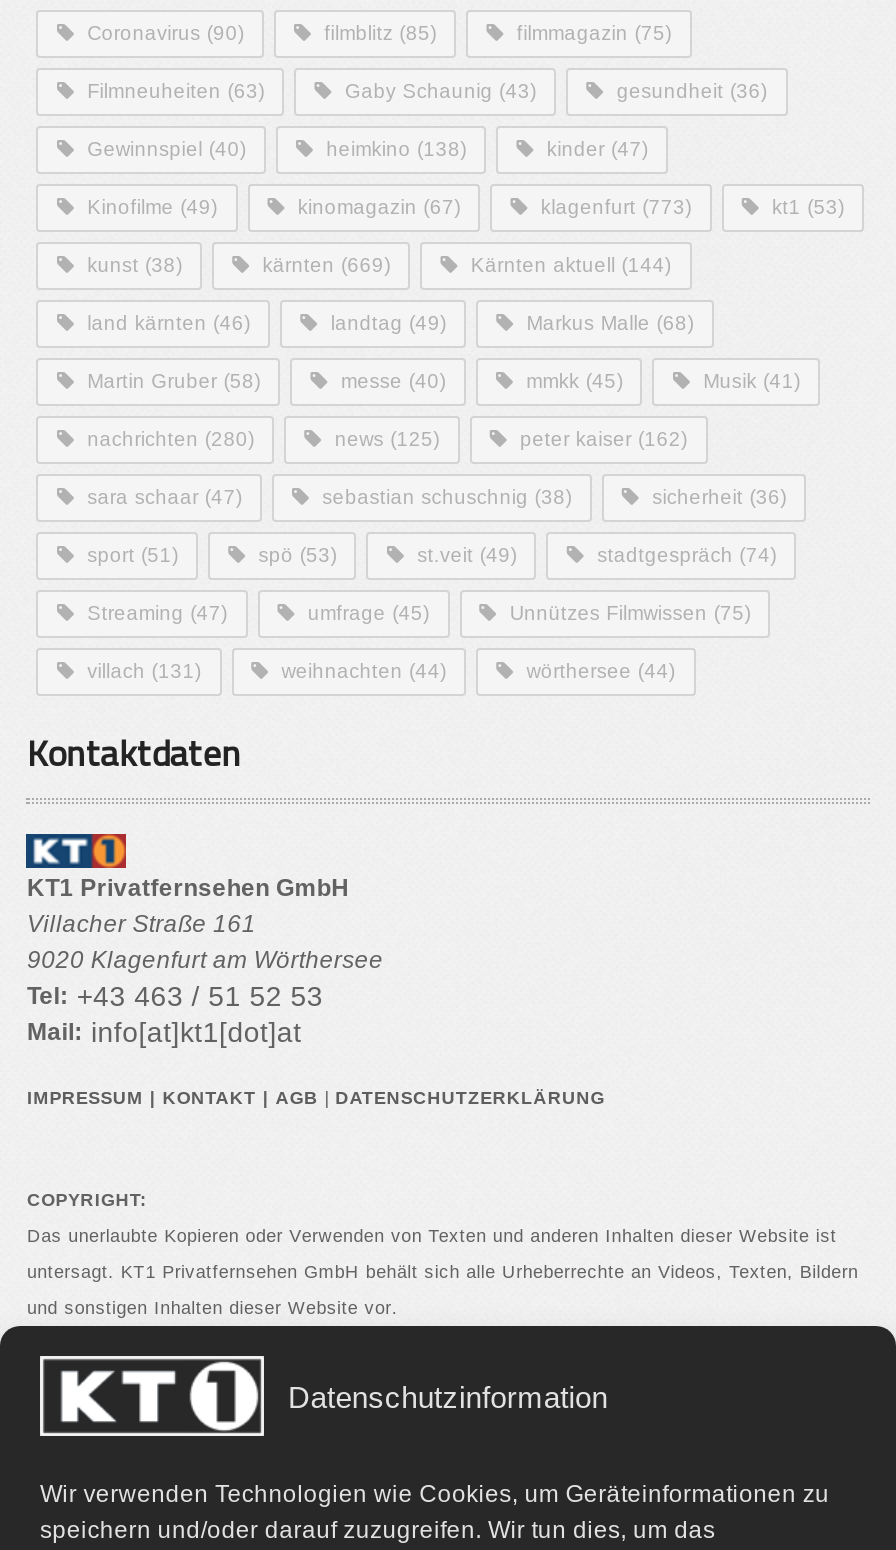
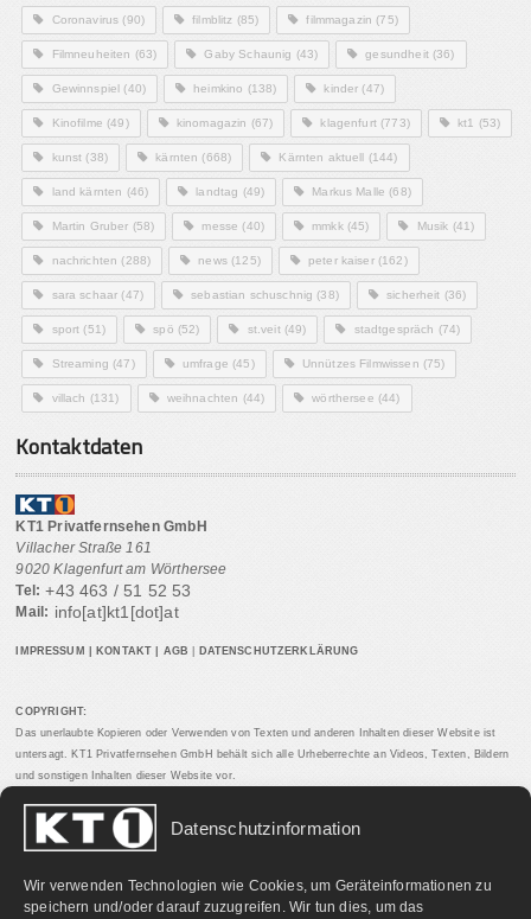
- kärnten (669)
+ kärnten (668)

- nachrichten (280)
+ nachrichten (288)

- spö (53)
+ spö (52)
